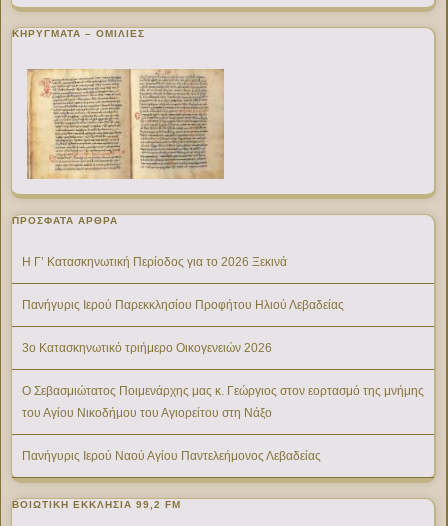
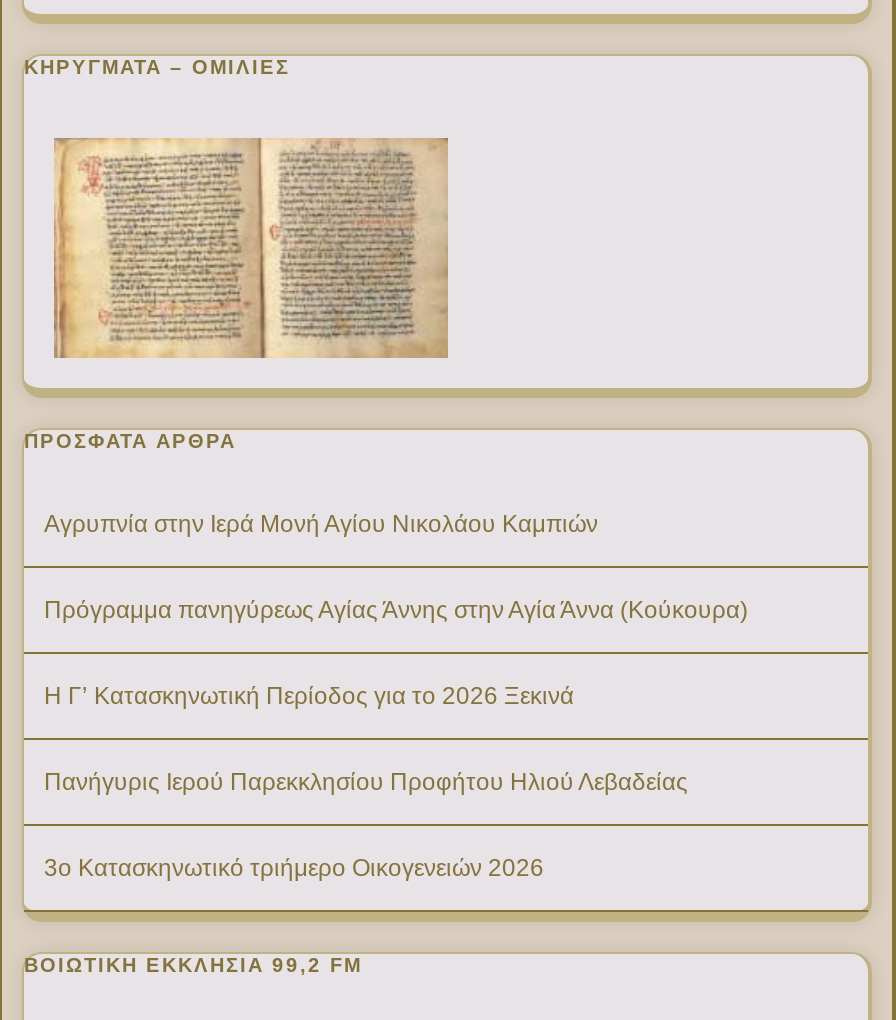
+ Αγρυπνία στην Ιερά Μονή Αγίου Νικολάου Καμπιών
+ Πρόγραμμα πανηγύρεως Αγίας Άννης στην Αγία Άννα (Κούκουρα)

moved down: Η Γ’ Κατασκηνωτική Περίοδος για το 2026 Ξεκινά | Πανήγυρις Ιερού Παρεκκλησίου Προφήτου Ηλιού Λεβαδείας

- Ο Σεβασμιώτατος Ποιμενάρχης μας κ. Γεώργιος στον εορτασμό της μνήμης
- του Αγίου Νικοδήμου του Αγιορείτου στη Νάξο
- Πανήγυρις Ιερού Ναού Αγίου Παντελεήμονος Λεβαδείας
